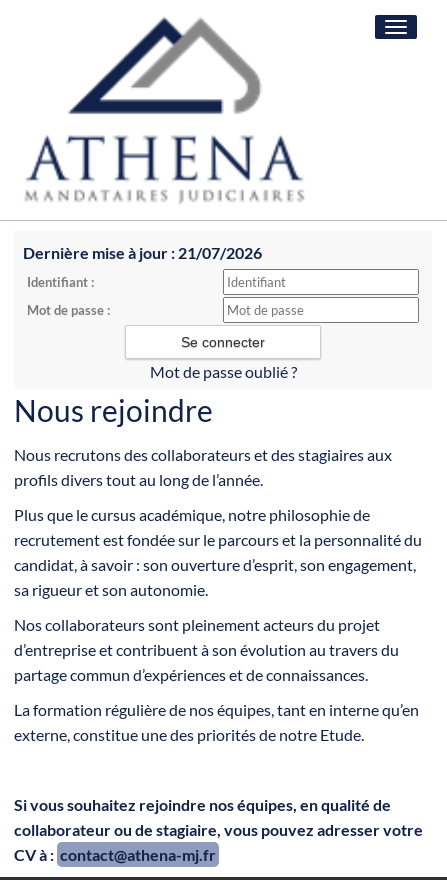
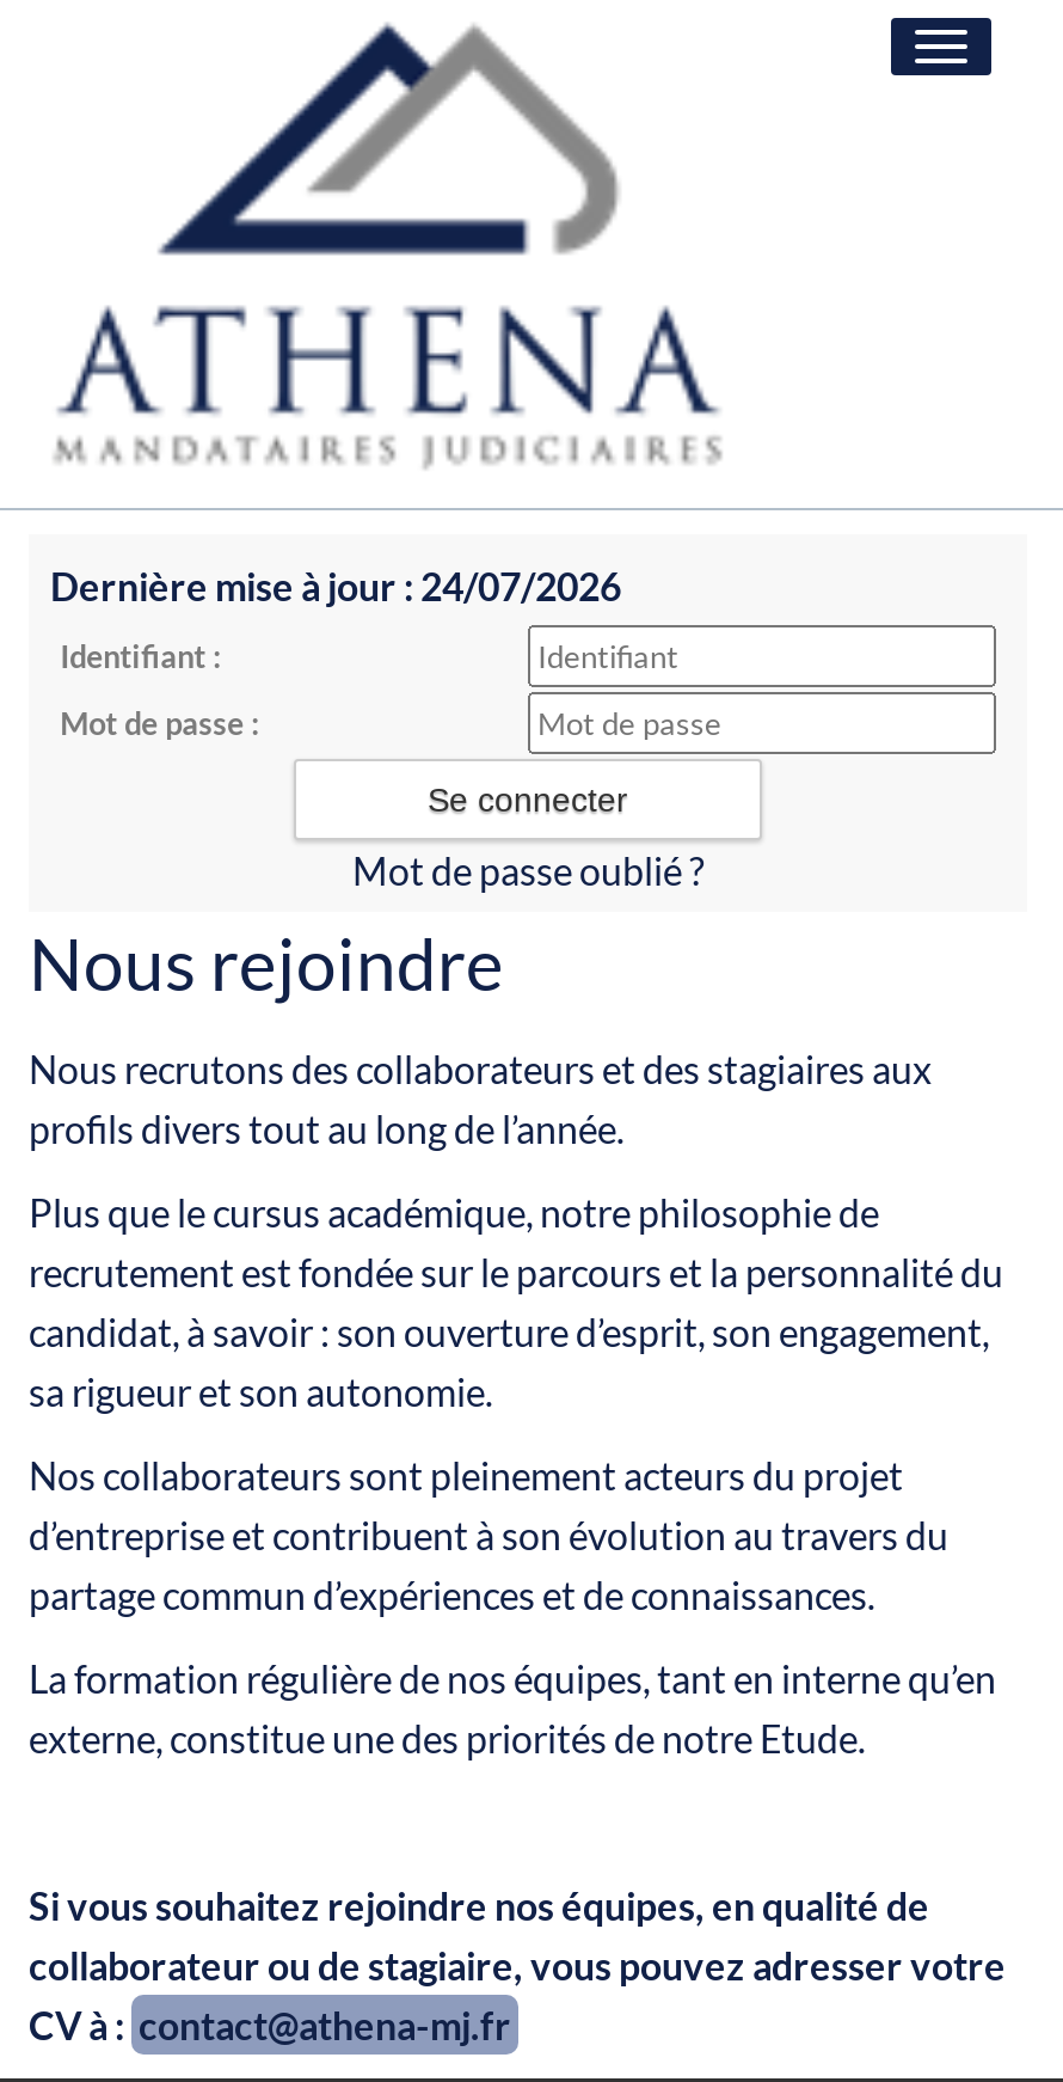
- Dernière mise à jour : 21/07/2026
+ Dernière mise à jour : 24/07/2026
